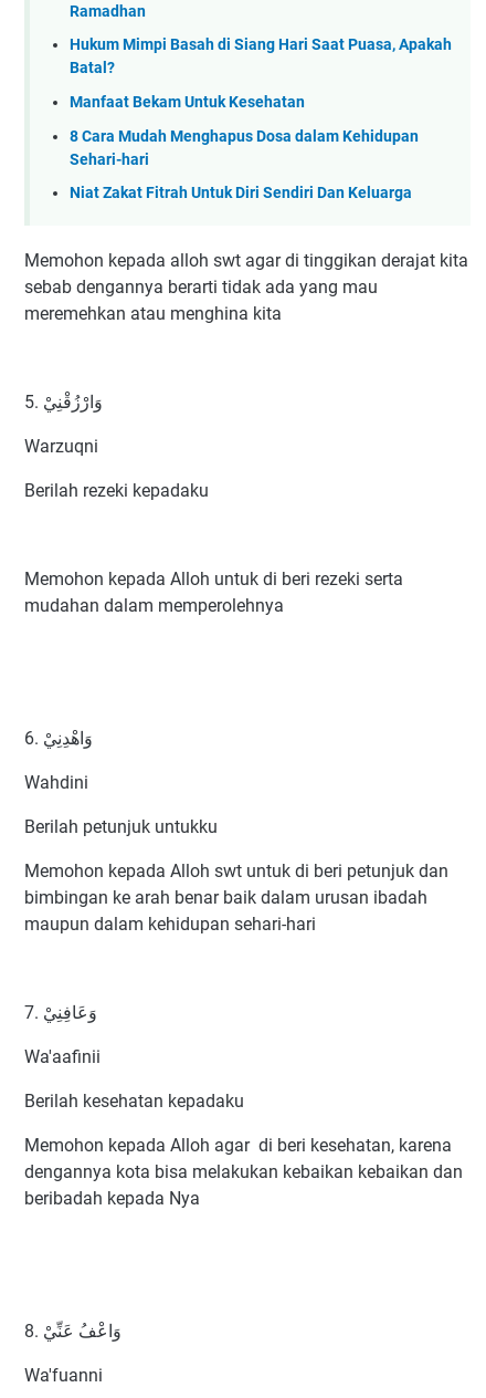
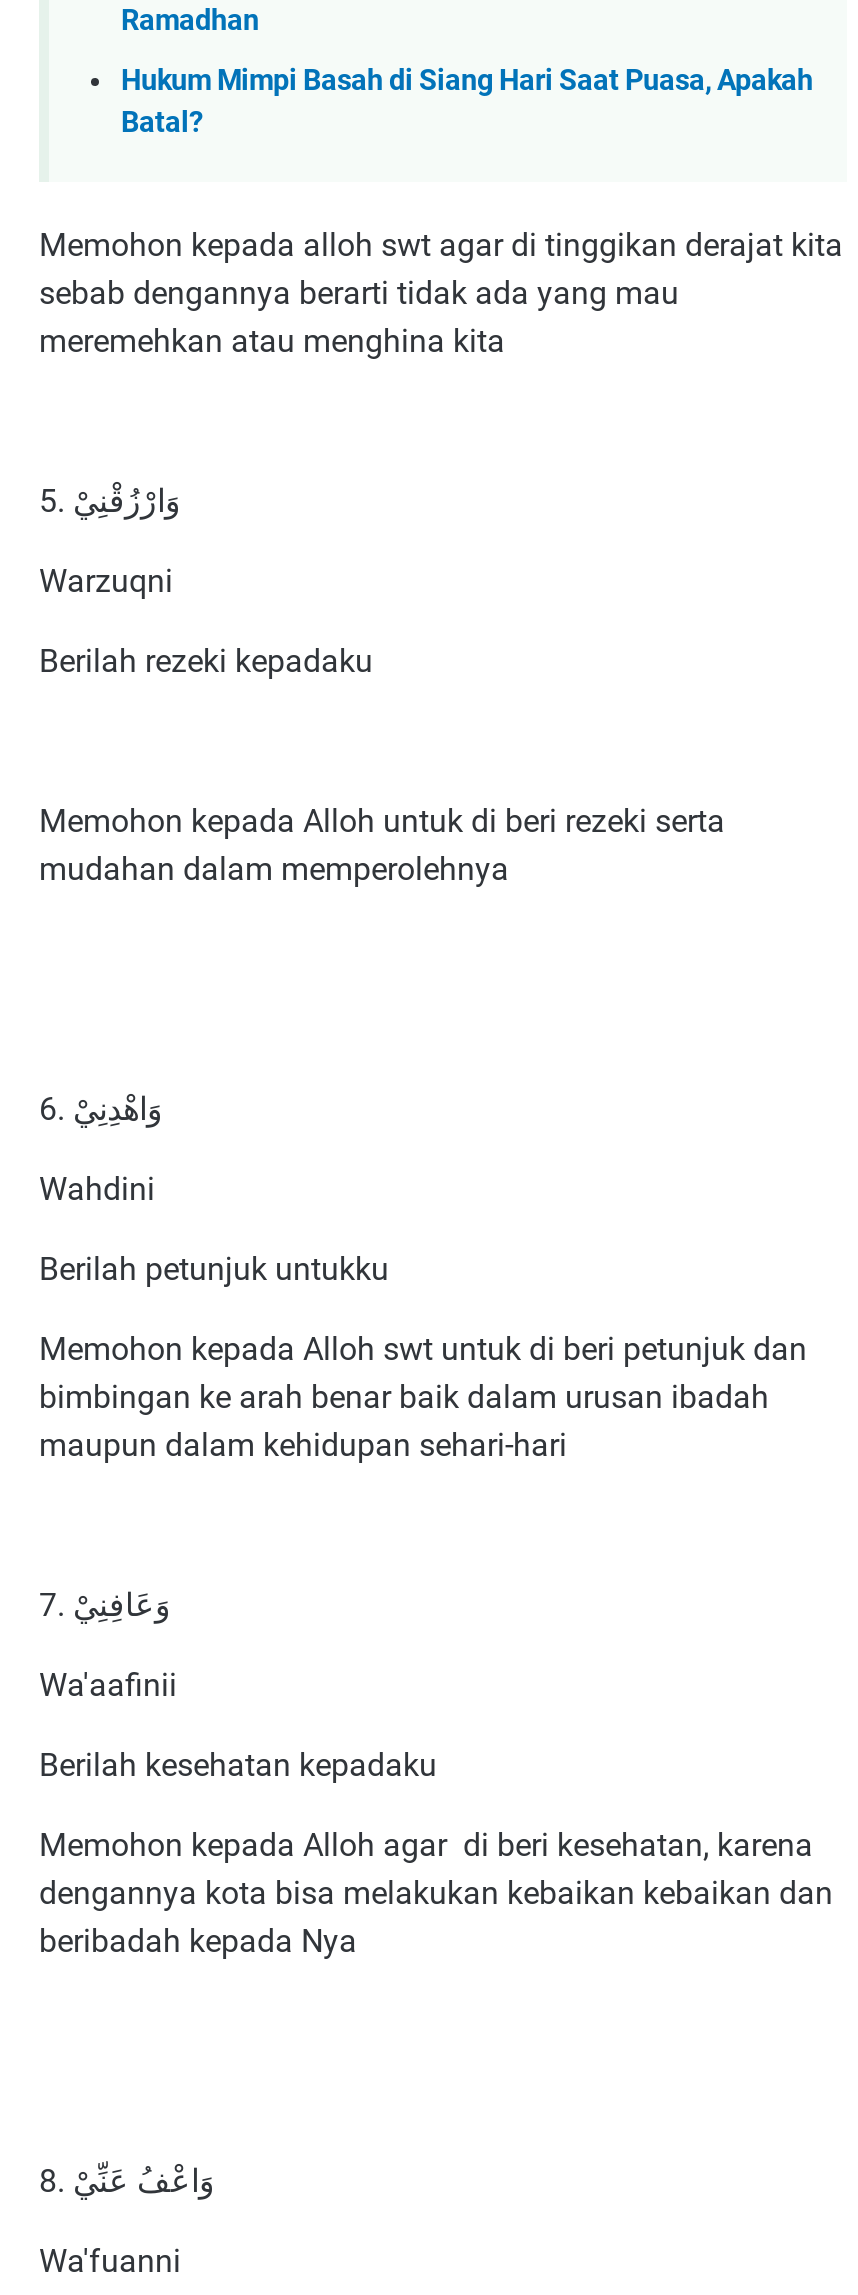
- Manfaat Bekam Untuk Kesehatan
- 8 Cara Mudah Menghapus Dosa dalam Kehidupan
- Sehari-hari
- Niat Zakat Fitrah Untuk Diri Sendiri Dan Keluarga
